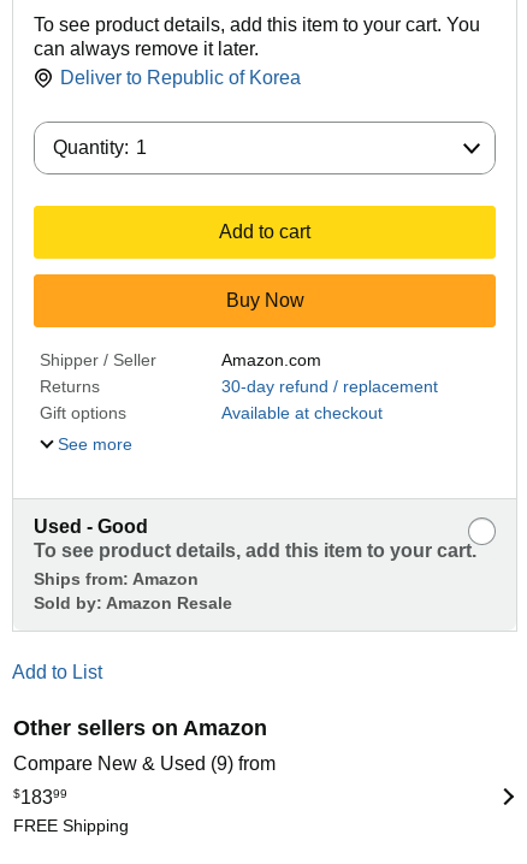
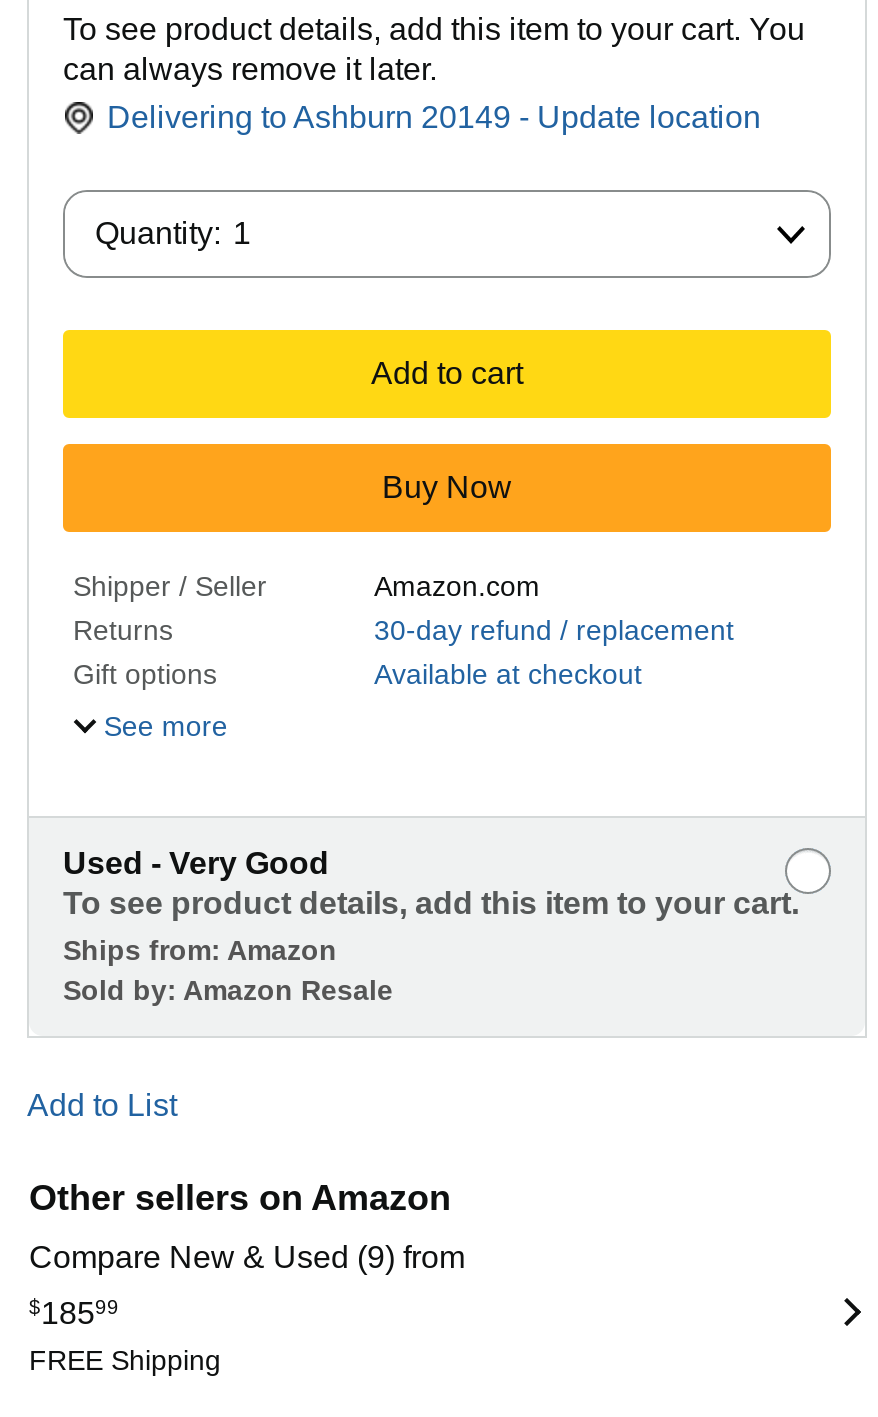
- Deliver to Republic of Korea
+ Delivering to Ashburn 20149 - Update location

- Used - Good
+ Used - Very Good

- $18399
+ $18599
